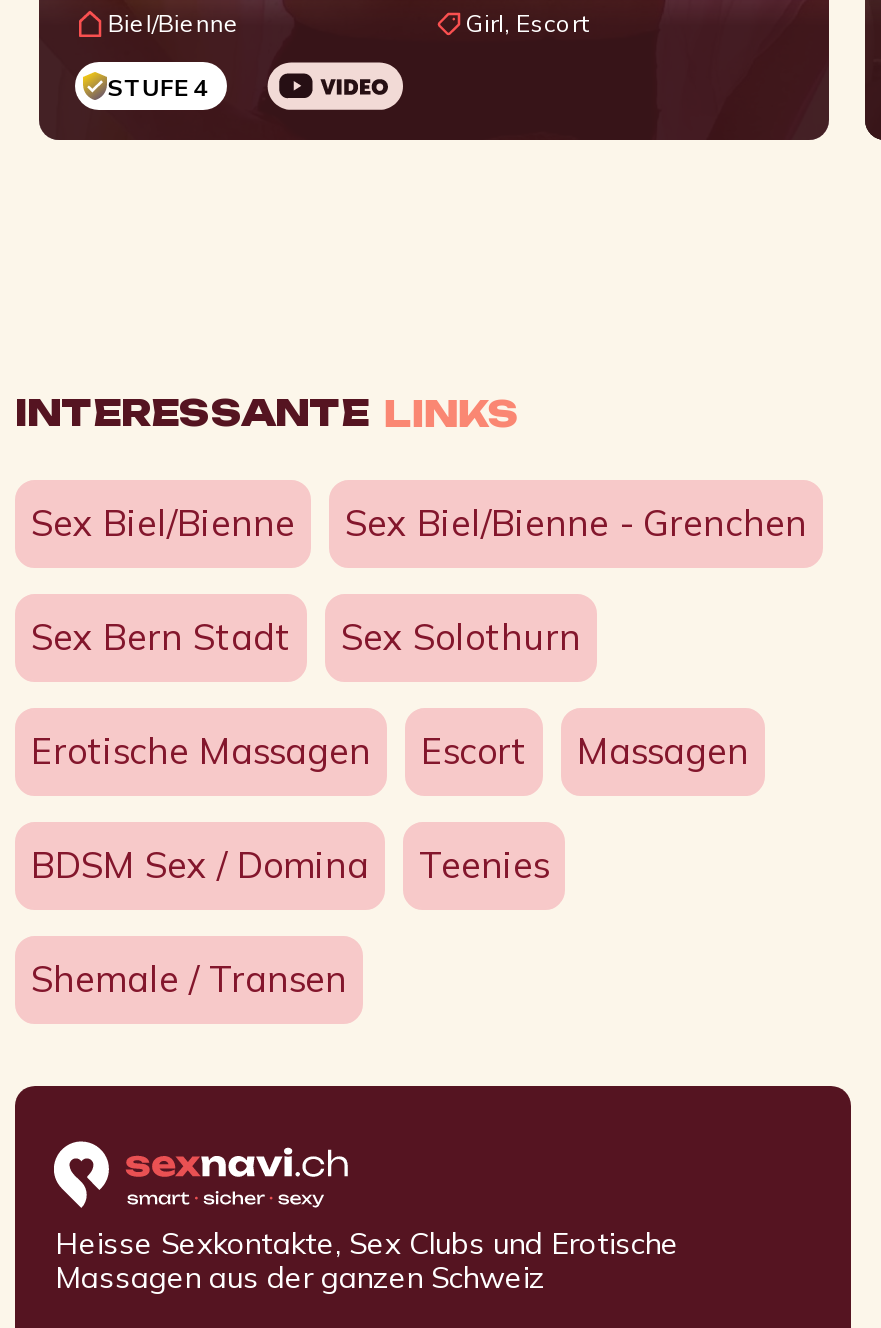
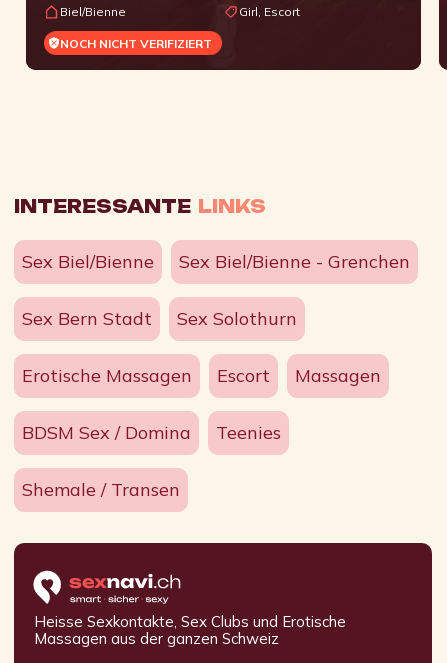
- STUFE 4
+ NOCH NICHT VERIFIZIERT
